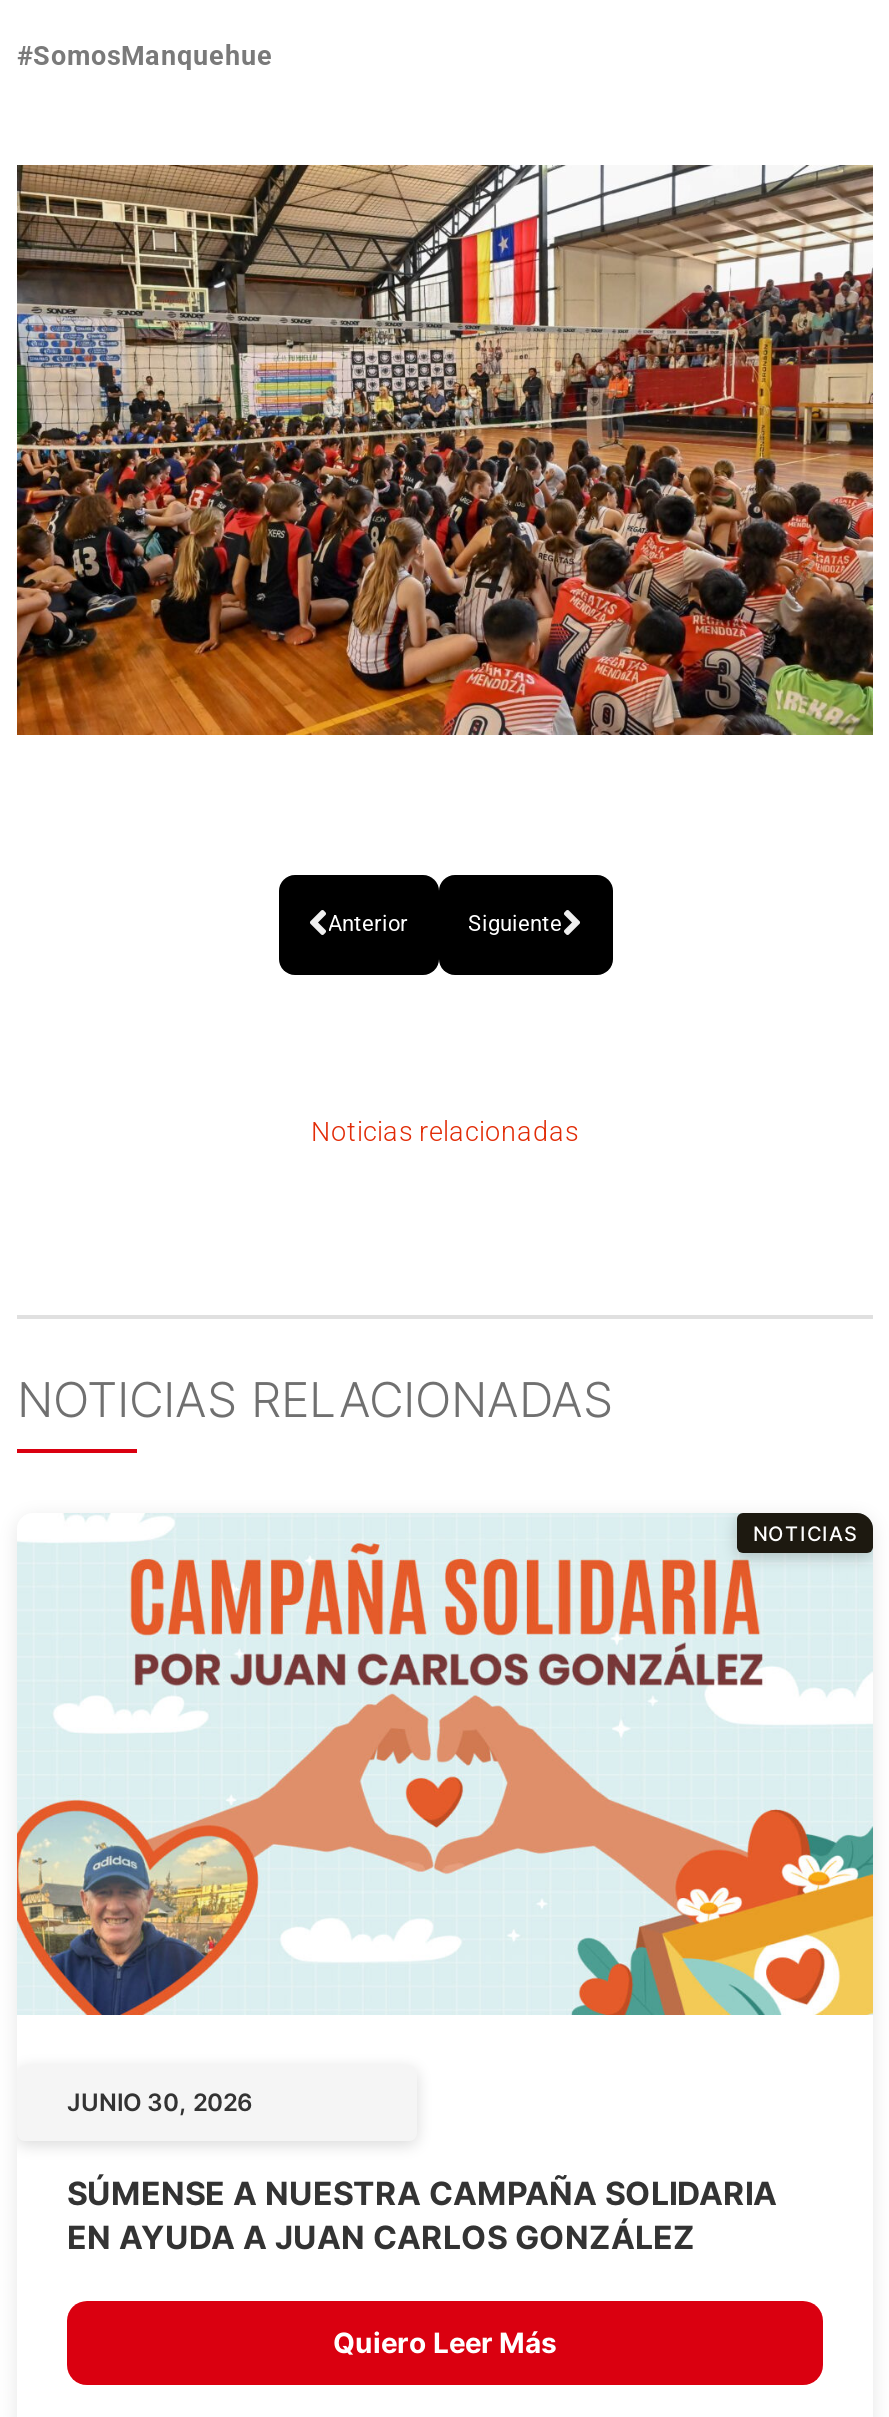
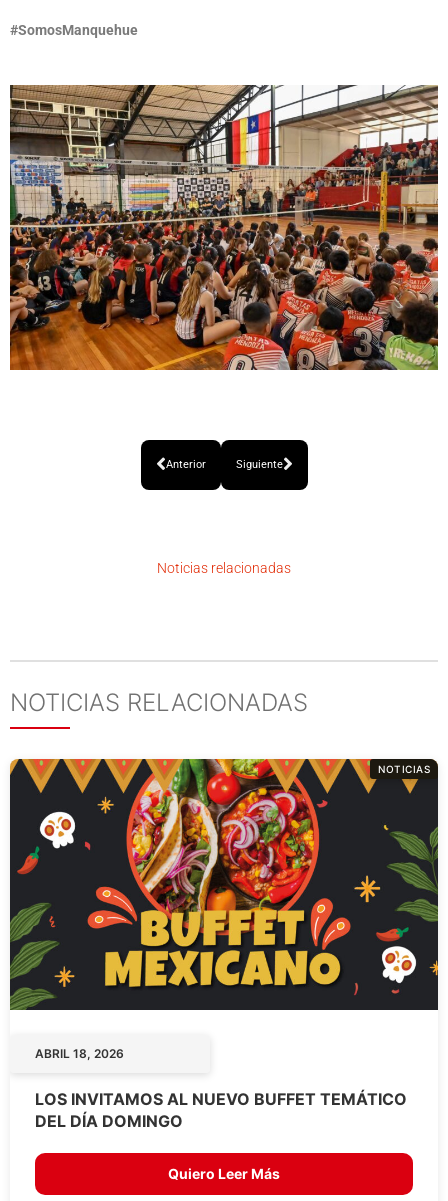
- [image]
- JUNIO 30, 2026
+ [image]
+ ABRIL 18, 2026

- SÚMENSE A NUESTRA CAMPAÑA SOLIDARIA
- EN AYUDA A JUAN CARLOS GONZÁLEZ
+ LOS INVITAMOS AL NUEVO BUFFET TEMÁTICO
+ DEL DÍA DOMINGO
